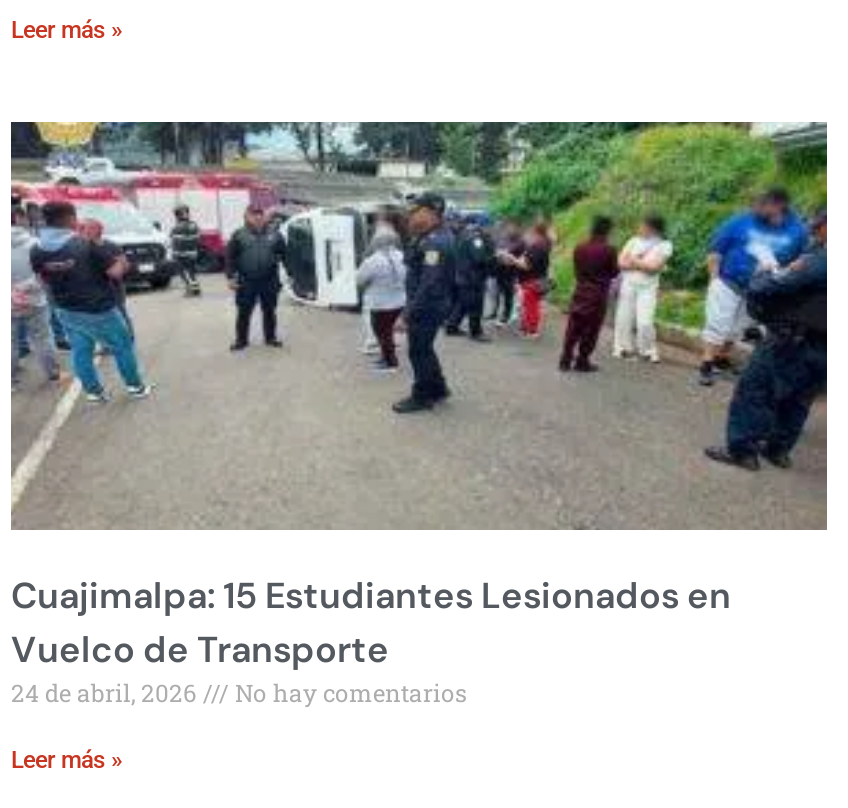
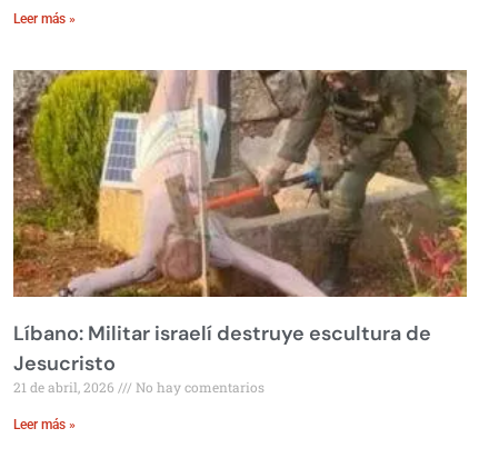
- [image]
- Cuajimalpa: 15 Estudiantes Lesionados en
- Vuelco de Transporte
- 24 de abril, 2026
+ [image]
+ Líbano: Militar israelí destruye escultura de
+ Jesucristo
+ 21 de abril, 2026
